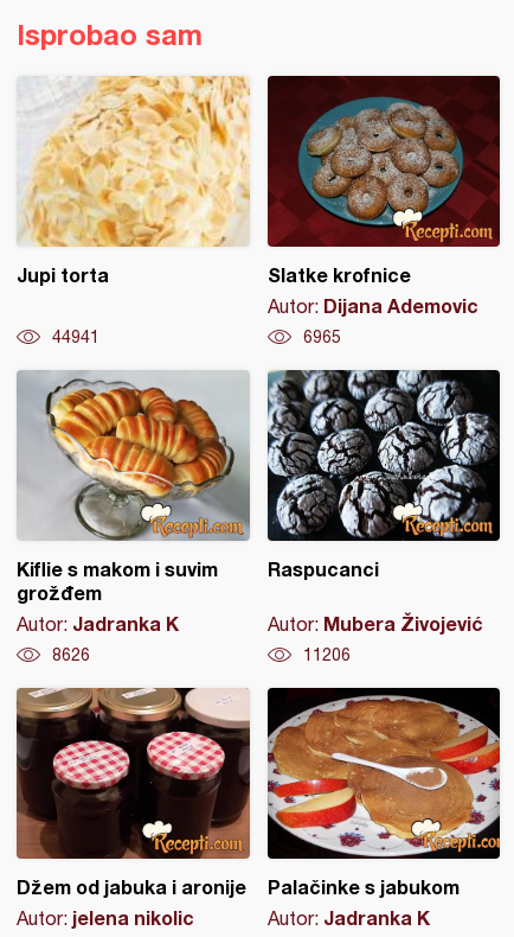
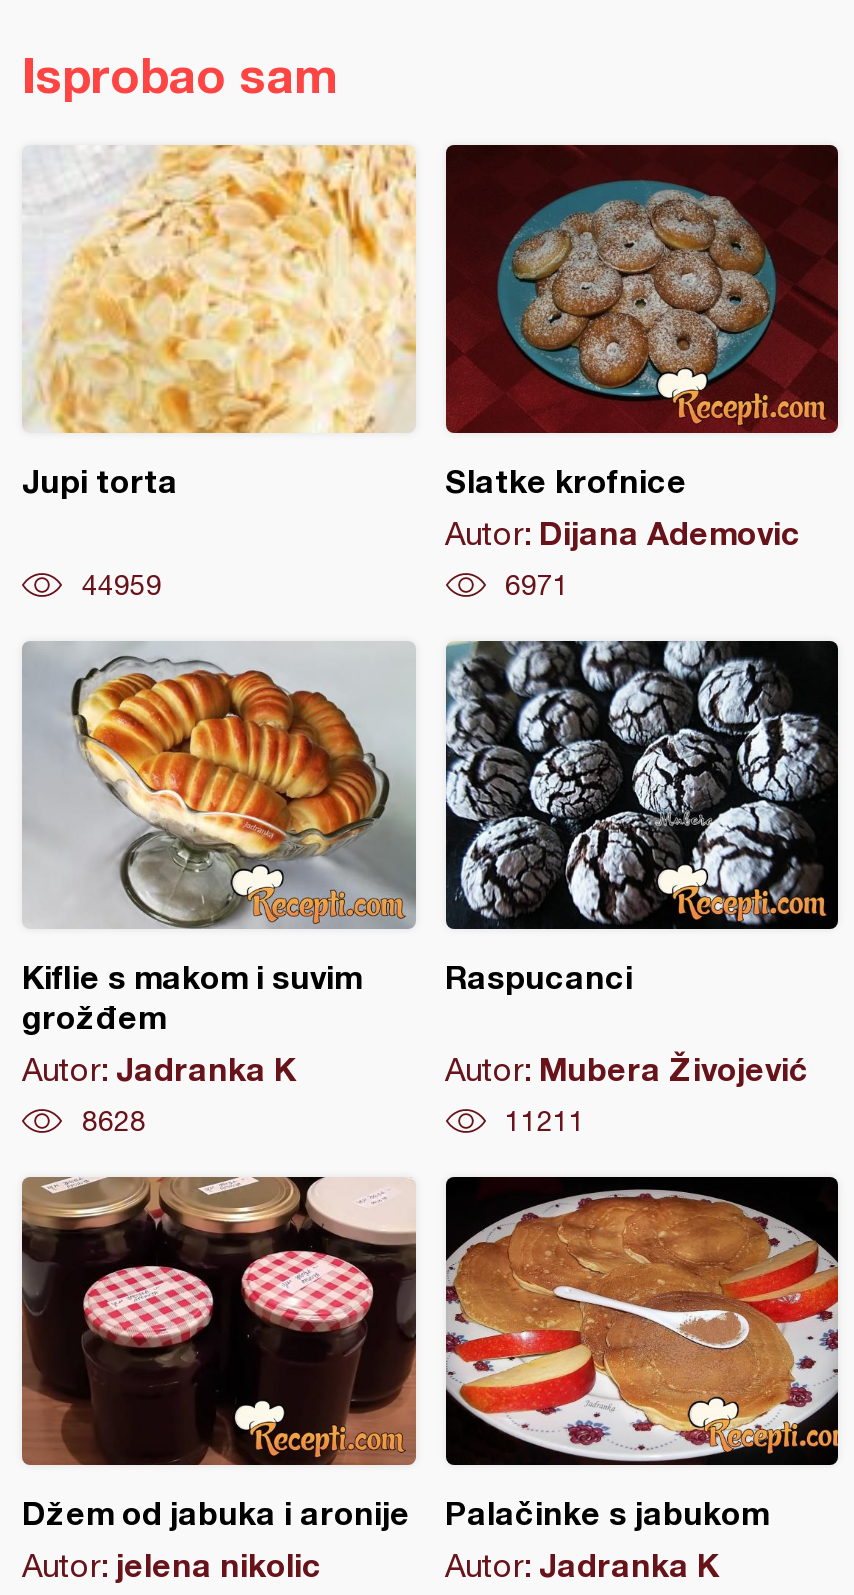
- 44941
+ 44959

- 6965
+ 6971

- 8626
+ 8628

- 11206
+ 11211
